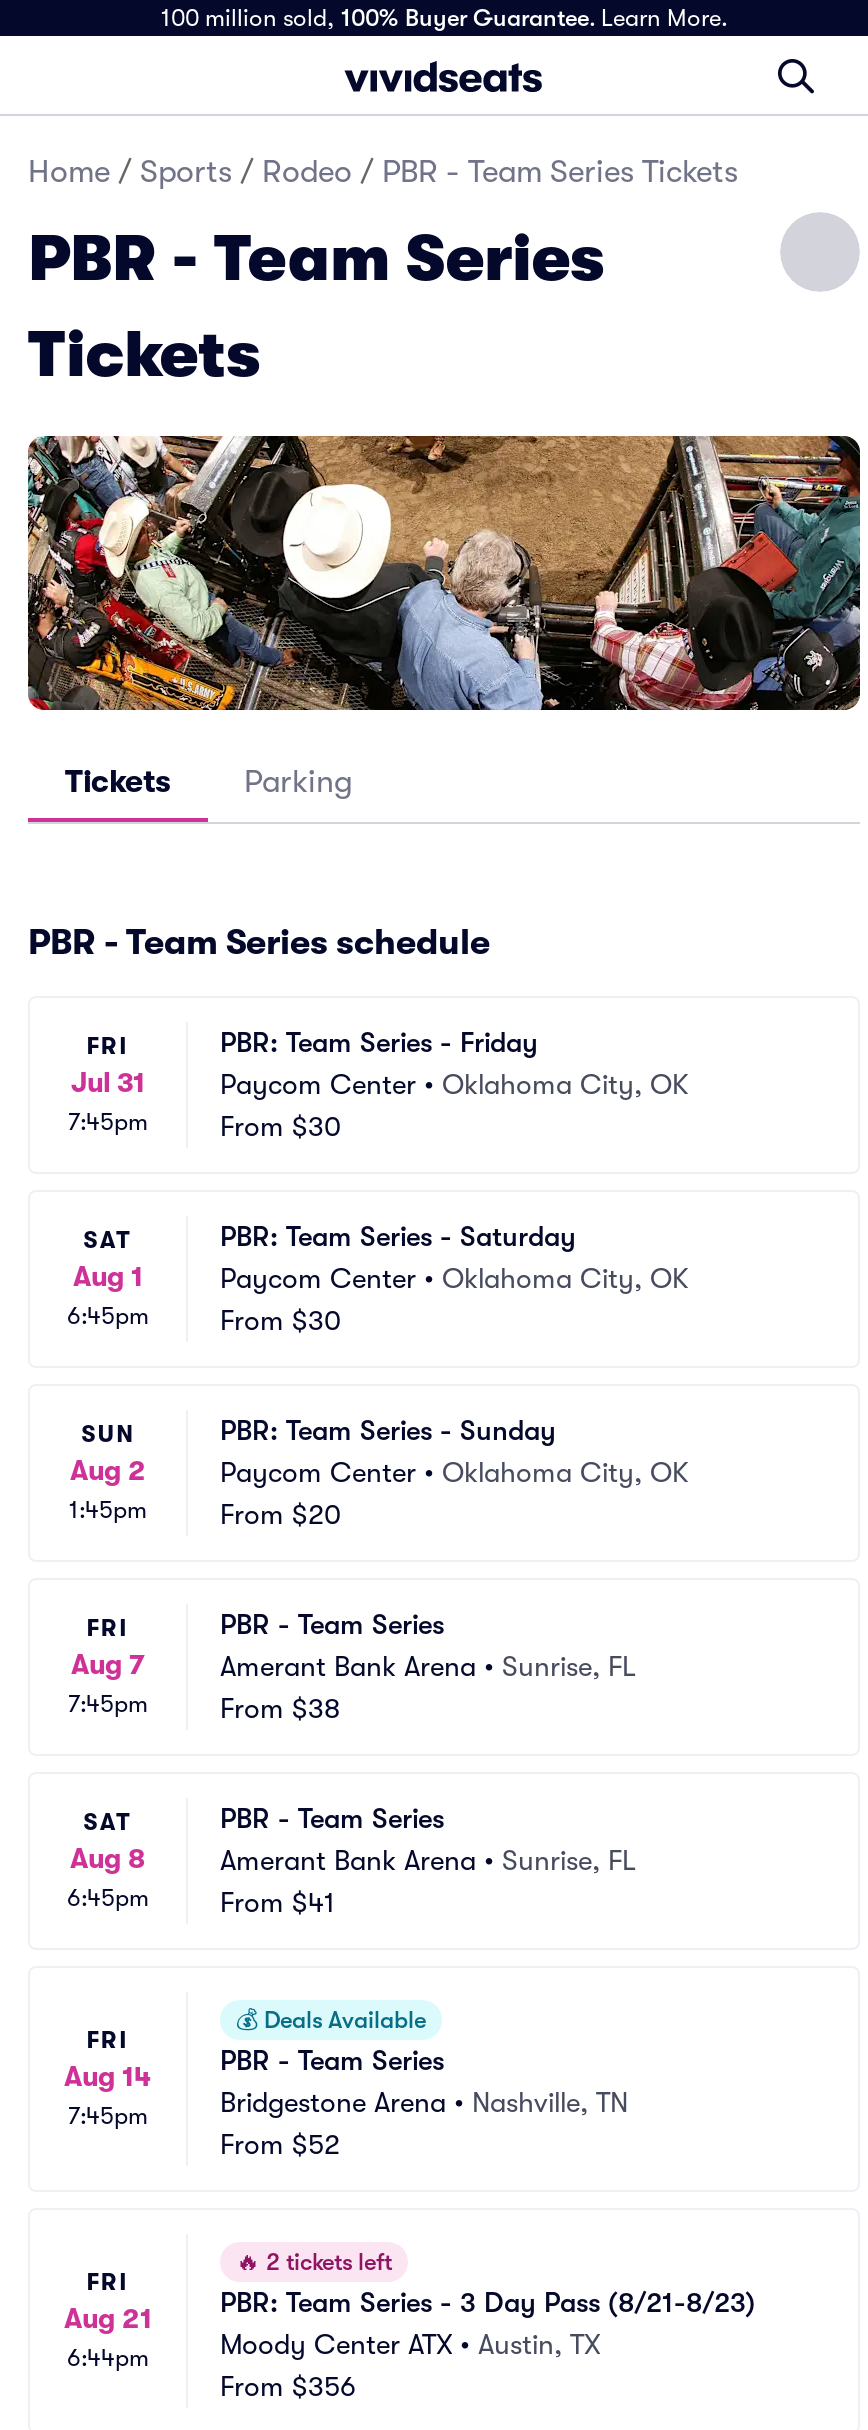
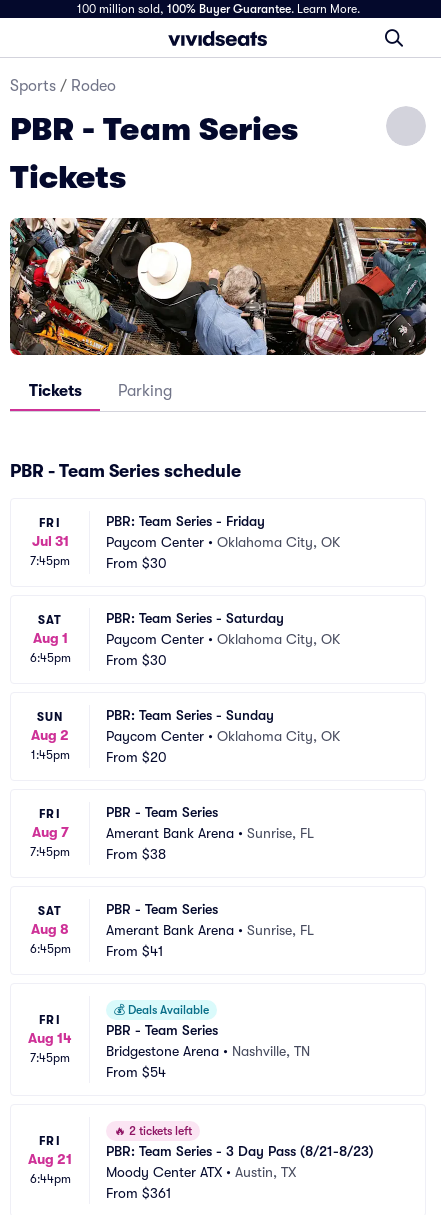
- Home / Sports / Rodeo / PBR - Team Series Tickets
+ Sports / Rodeo

- From $52
+ From $54

- From $356
+ From $361
